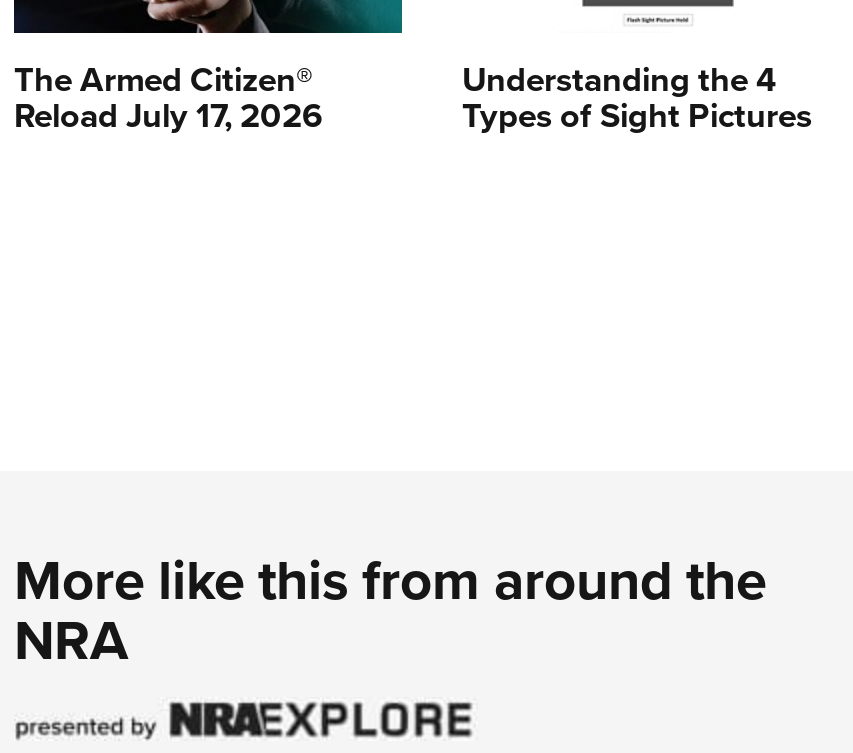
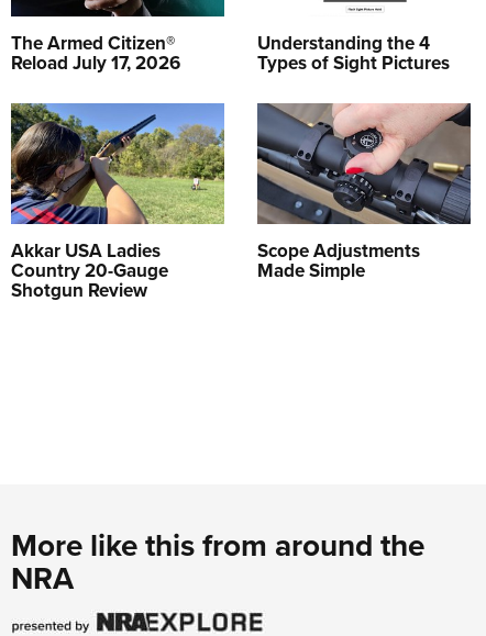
+ [image]
+ Akkar USA Ladies
+ Country 20-Gauge
+ Shotgun Review

+ [image]
+ Scope Adjustments
+ Made Simple
